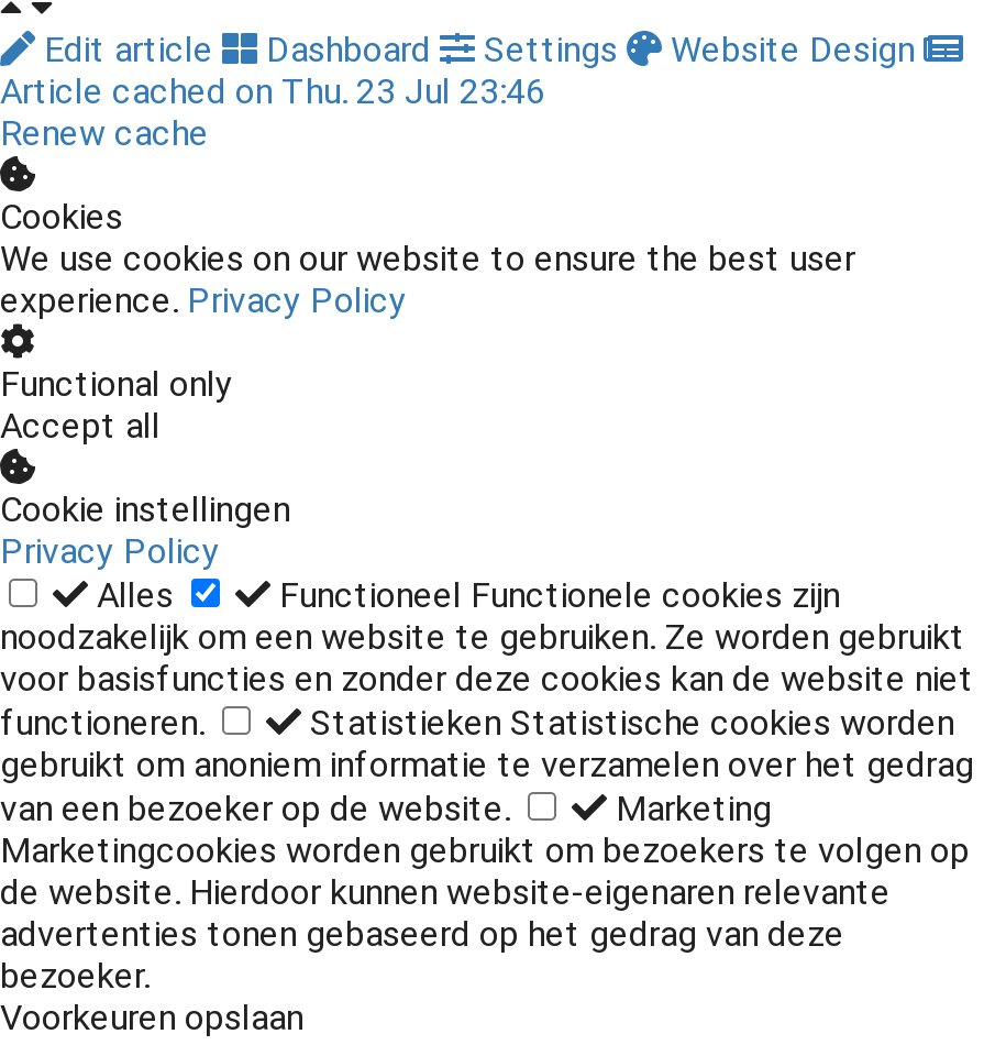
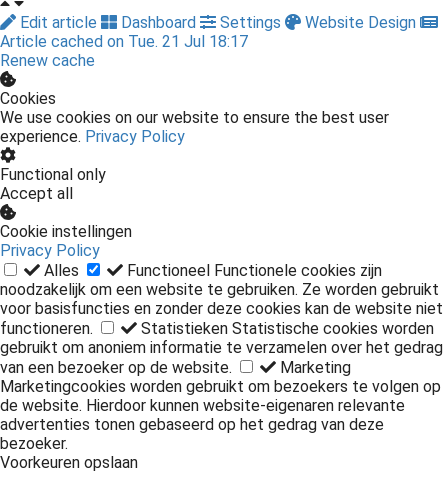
- Article cached on Thu. 23 Jul 23:46
+ Article cached on Tue. 21 Jul 18:17
